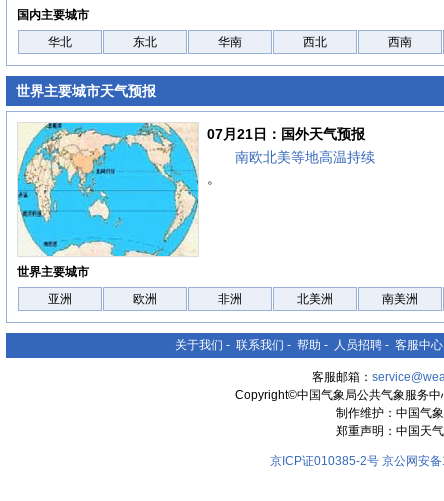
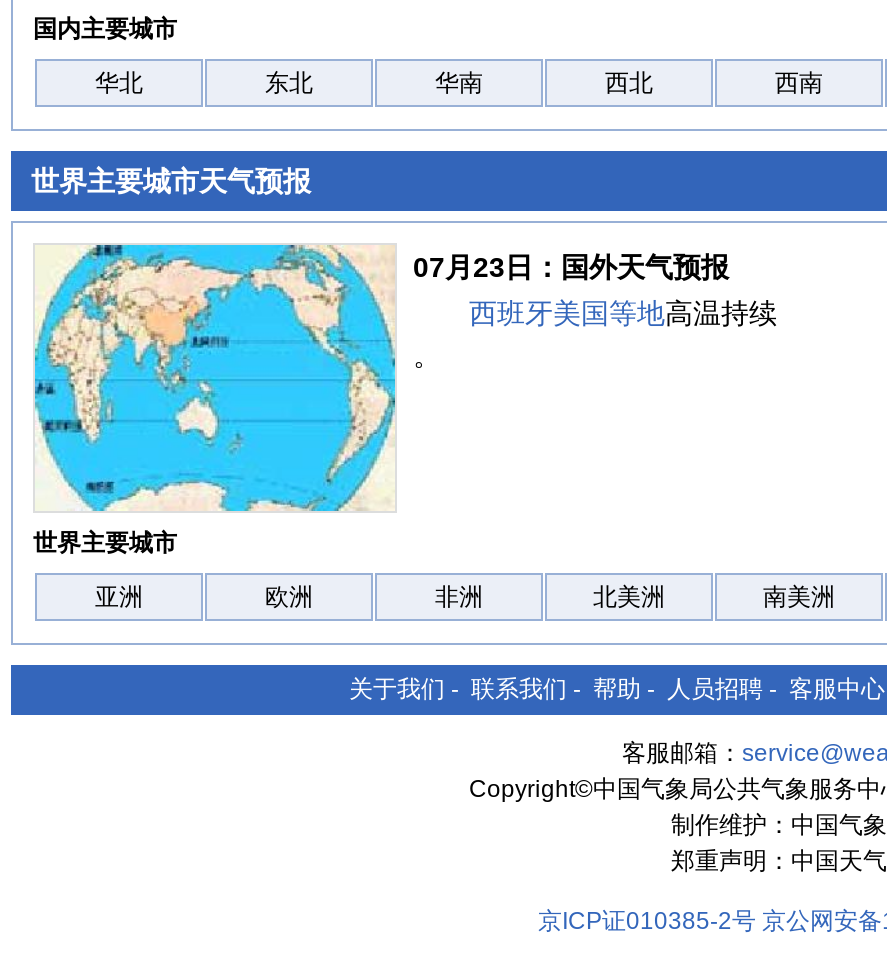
- 07月21日：国外天气预报
- 南欧北美等地高温持续
+ 07月23日：国外天气预报
+ 西班牙美国等地高温持续
